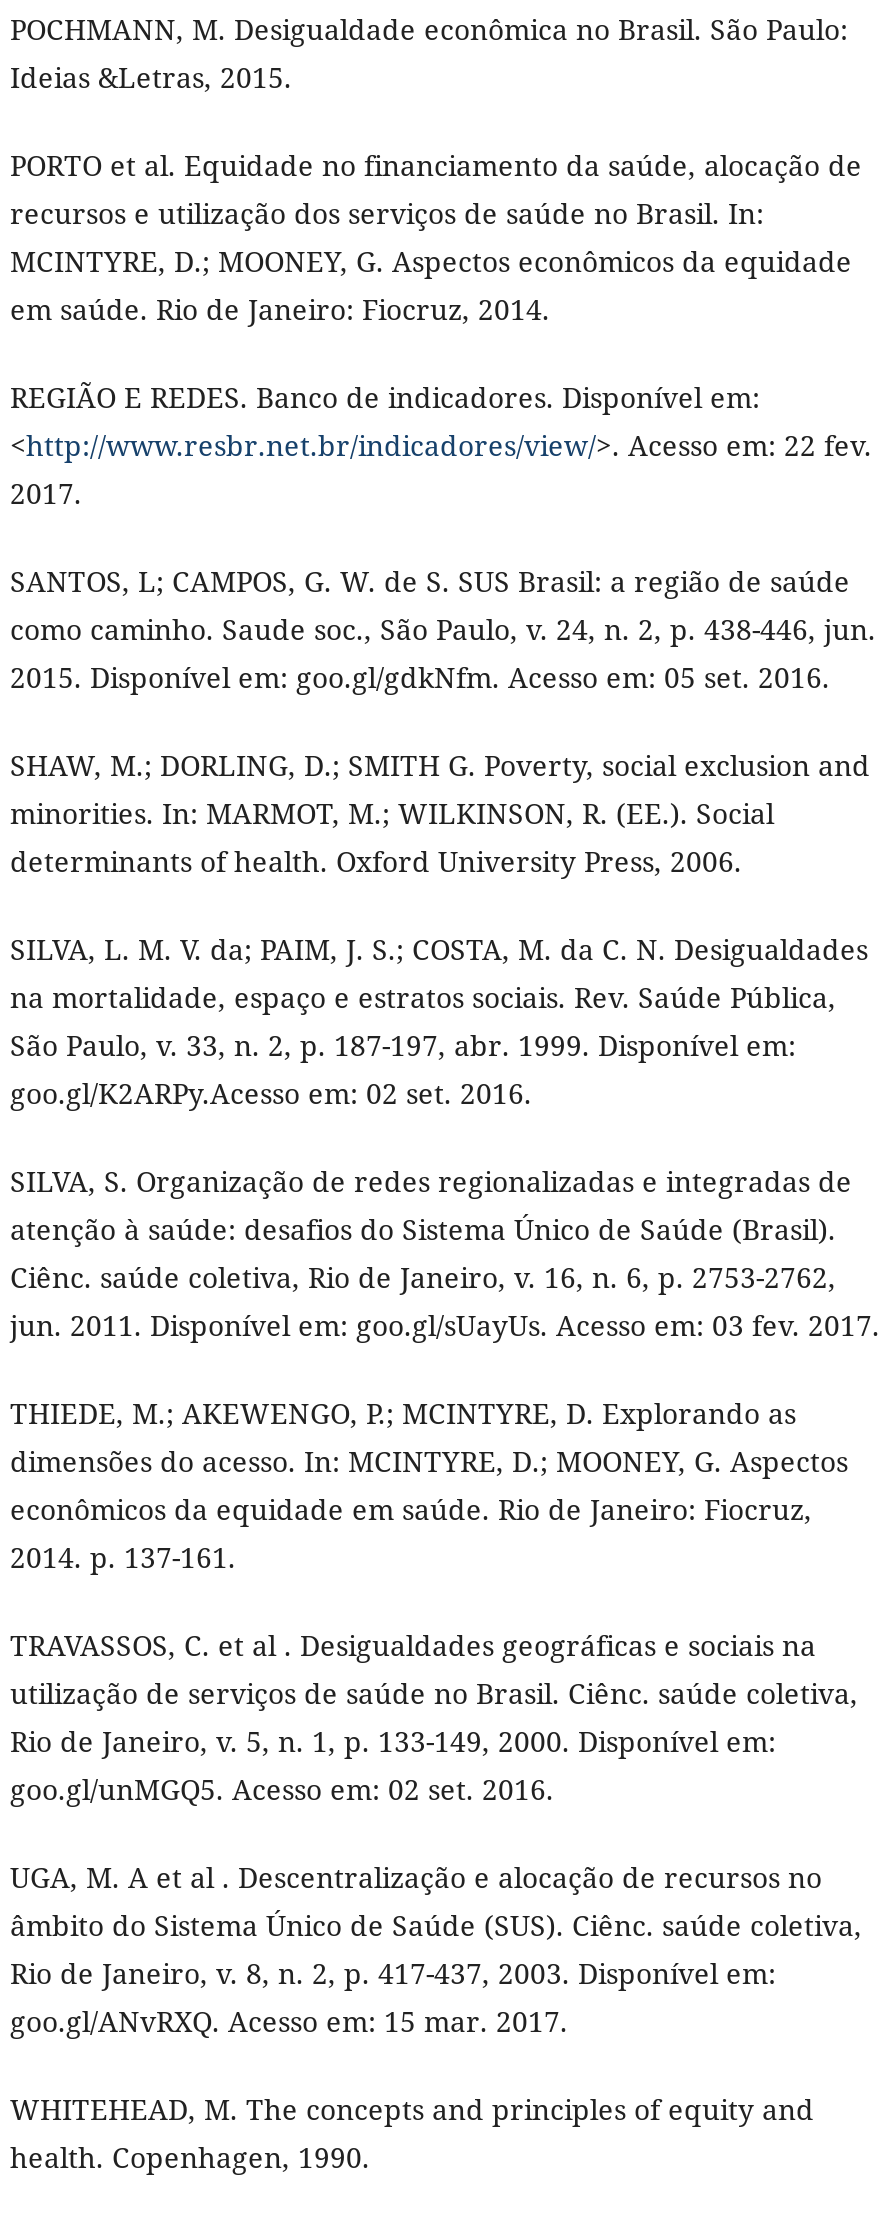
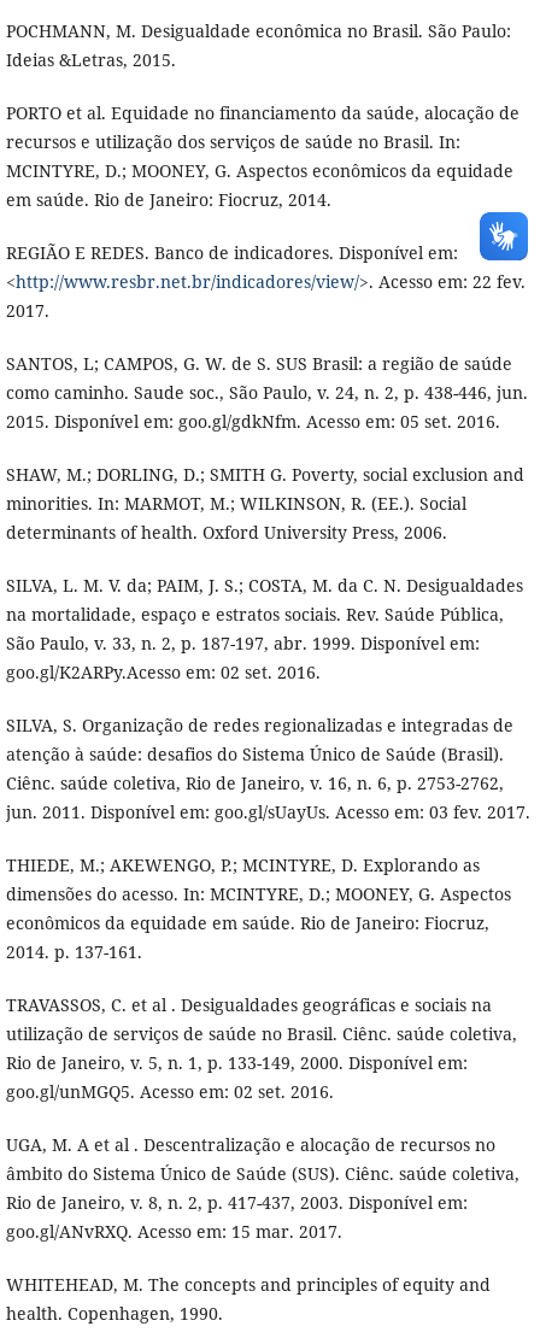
+ [image]
